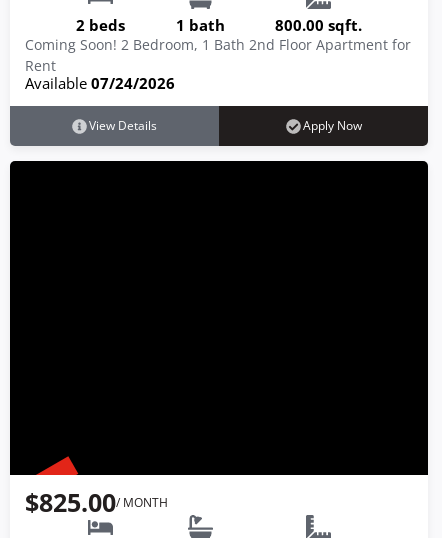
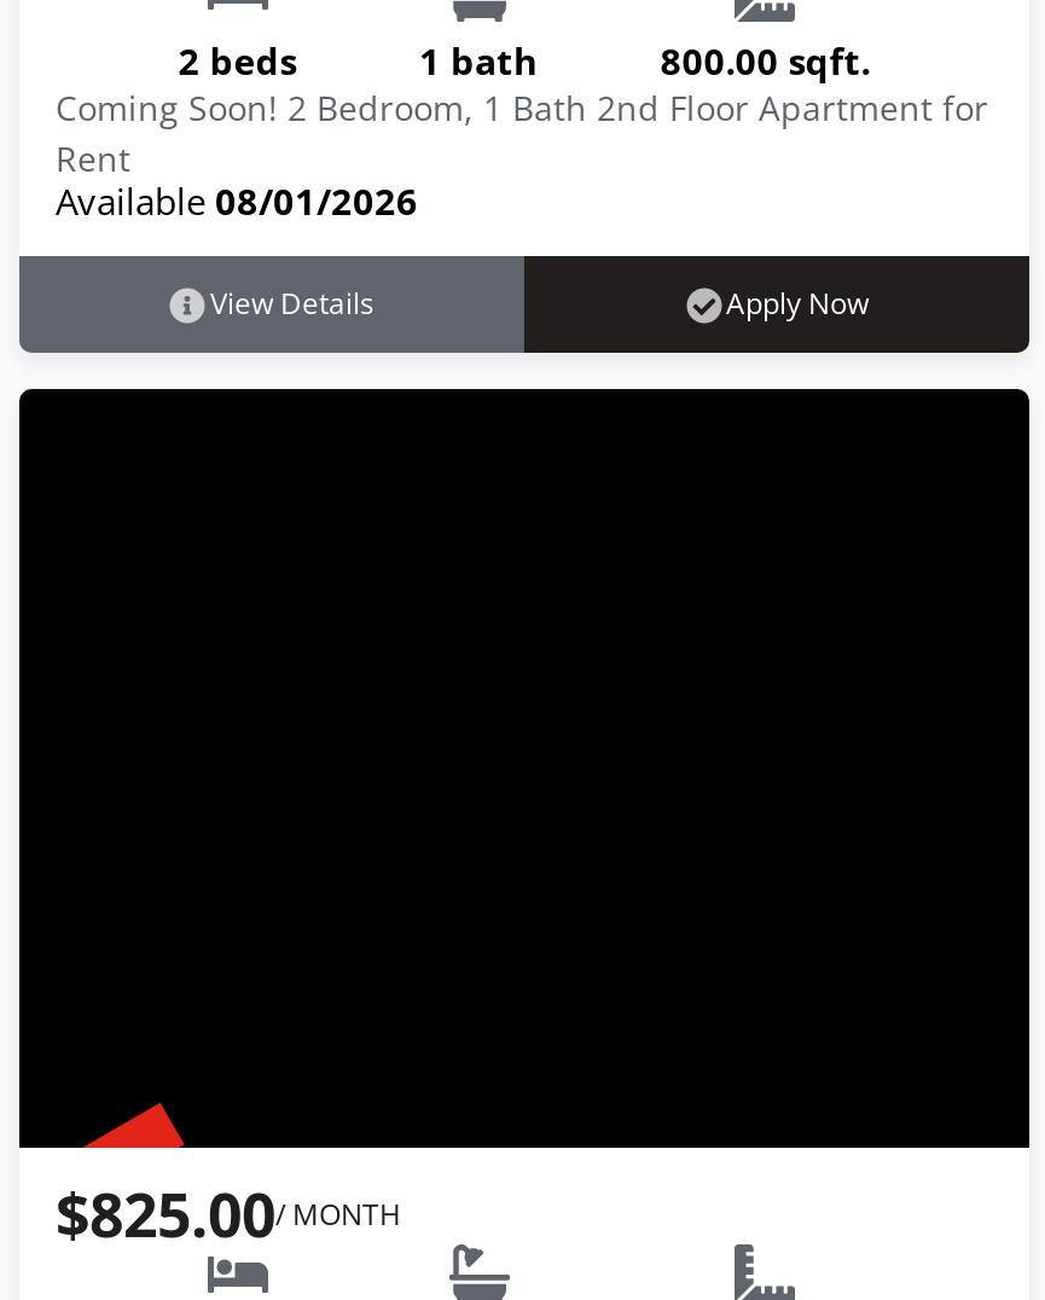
- Available 07/24/2026
+ Available 08/01/2026
